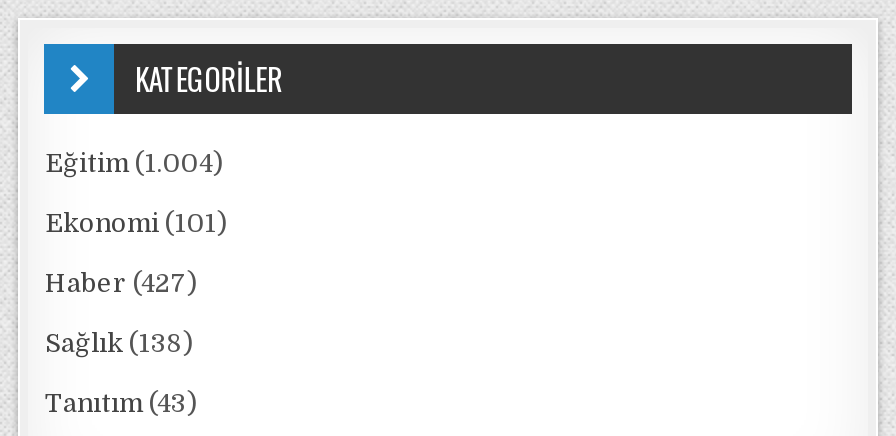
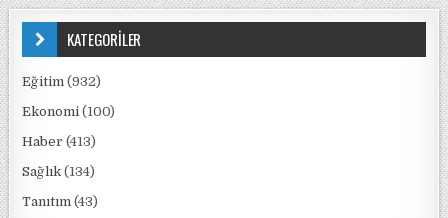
- Eğitim (1.004)
+ Eğitim (932)

- Ekonomi (101)
+ Ekonomi (100)

- Haber (427)
+ Haber (413)

- Sağlık (138)
+ Sağlık (134)
